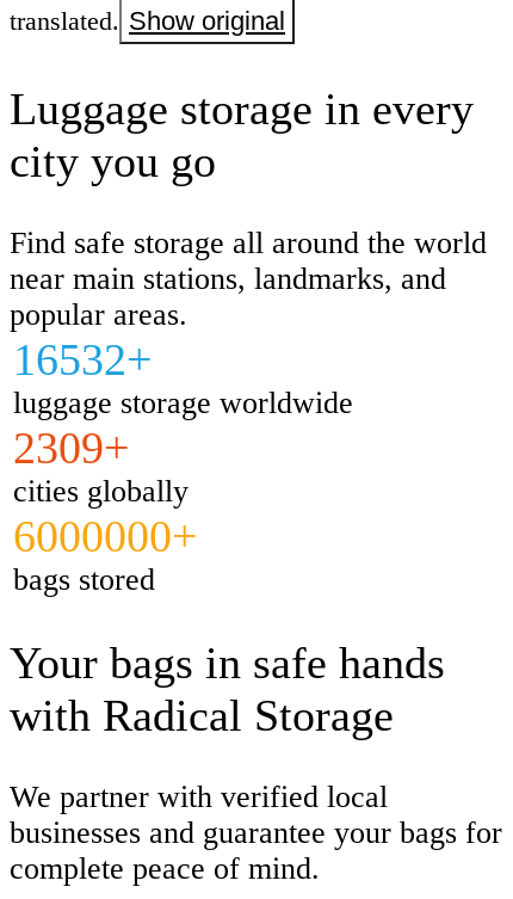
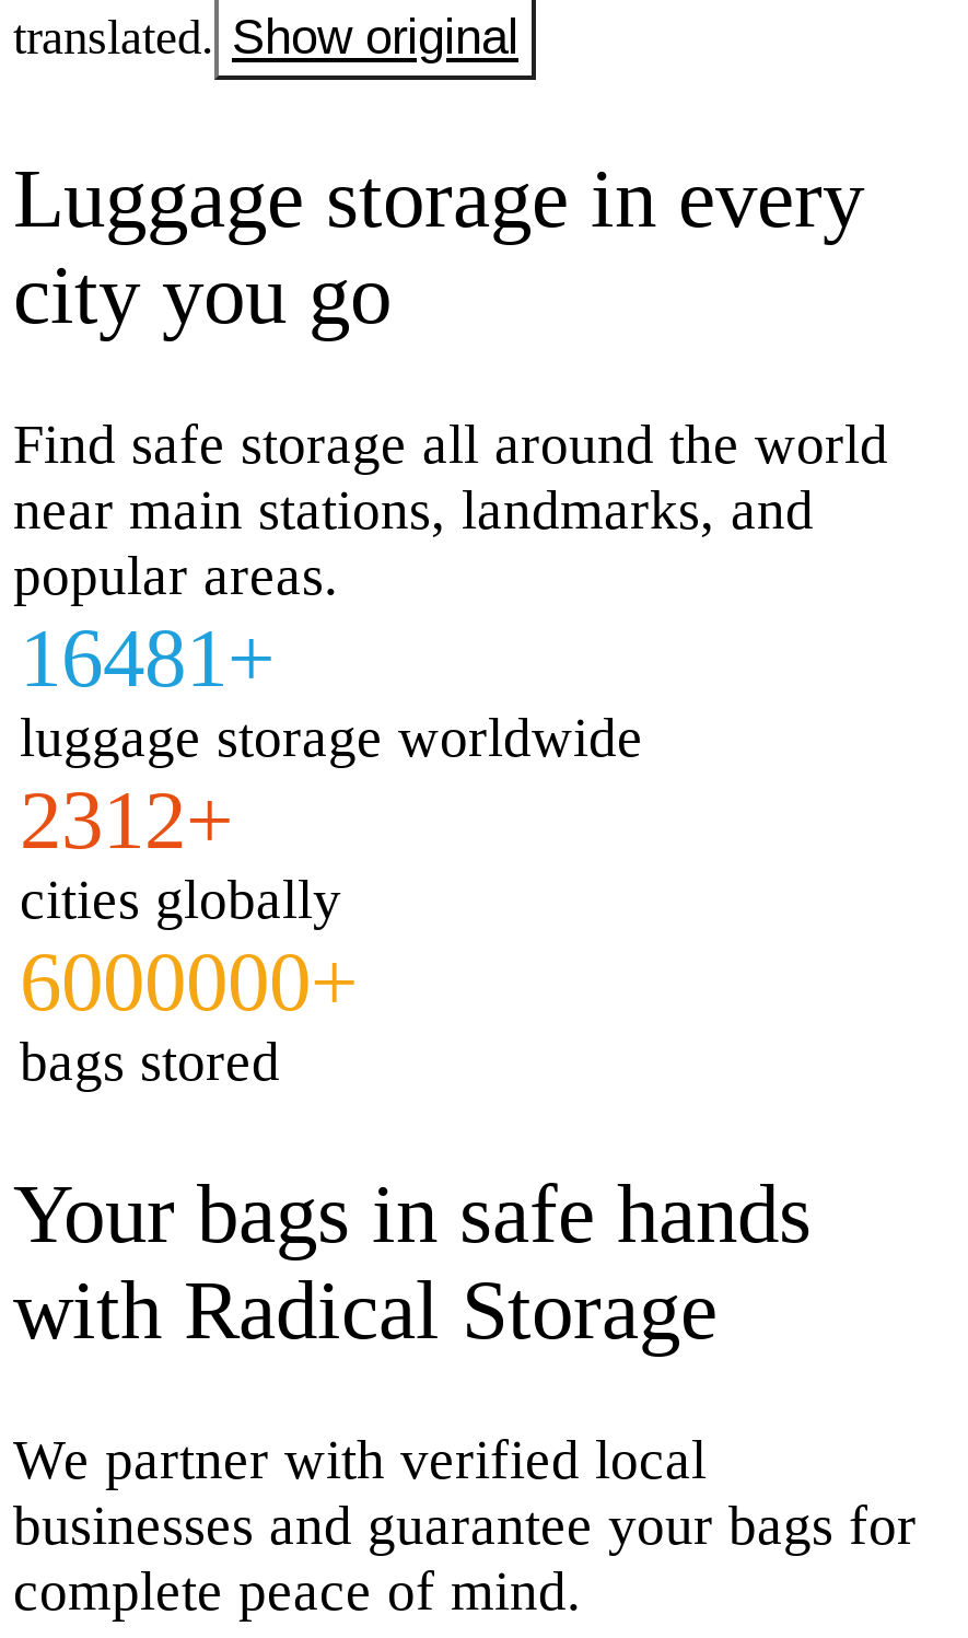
- 16532+
+ 16481+

- 2309+
+ 2312+
